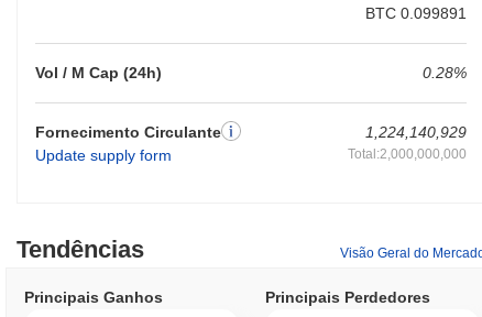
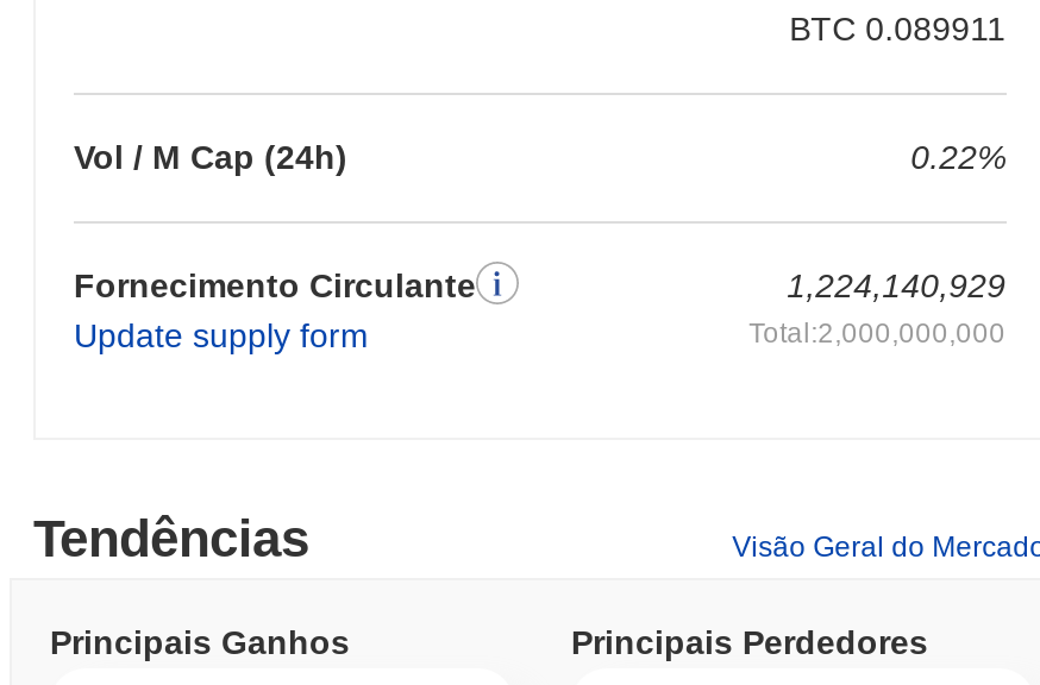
- BTC 0.099891
+ BTC 0.089911

- 0.28%
+ 0.22%
